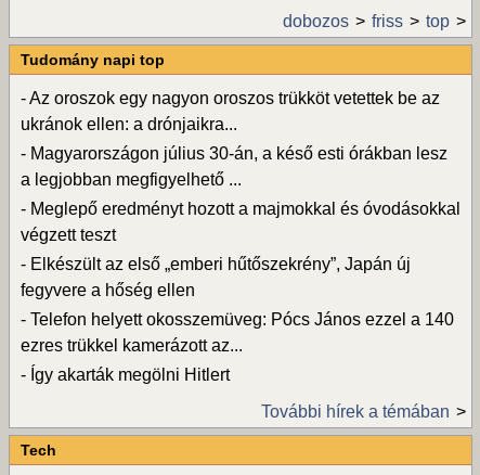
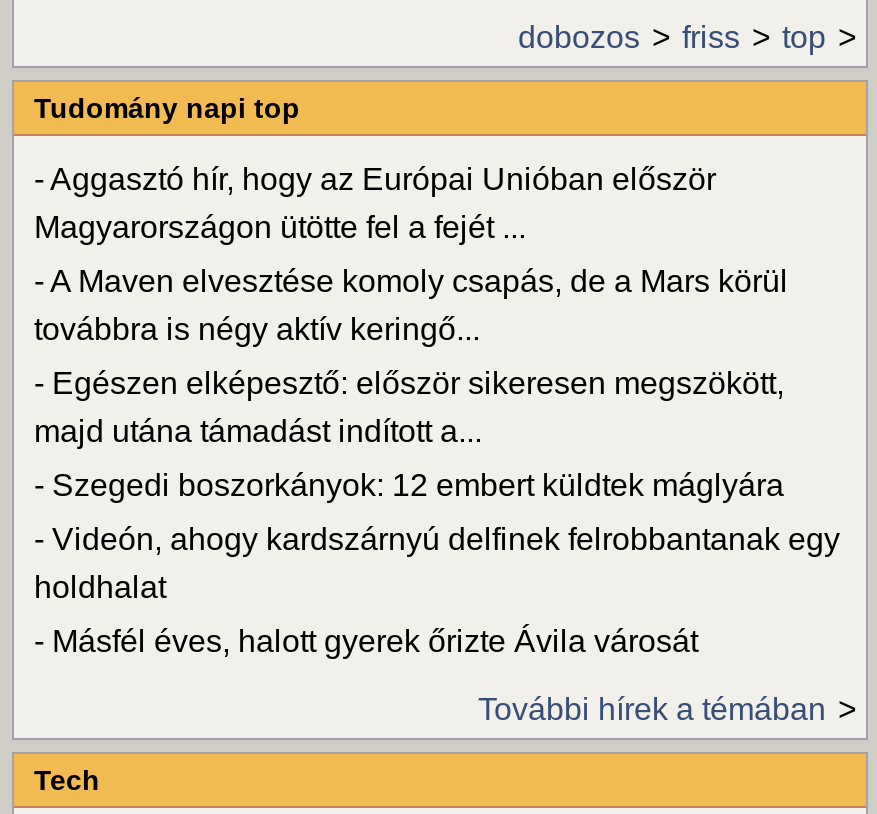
- - Az oroszok egy nagyon oroszos trükköt vetettek be az
- ukránok ellen: a drónjaikra...
+ - Aggasztó hír, hogy az Európai Unióban először
+ Magyarországon ütötte fel a fejét ...

- - Magyarországon július 30-án, a késő esti órákban lesz
- a legjobban megfigyelhető ...
+ - A Maven elvesztése komoly csapás, de a Mars körül
+ továbbra is négy aktív keringő...

- - Meglepő eredményt hozott a majmokkal és óvodásokkal
- végzett teszt
+ - Egészen elképesztő: először sikeresen megszökött,
+ majd utána támadást indított a...

- - Elkészült az első „emberi hűtőszekrény”, Japán új
- fegyvere a hőség ellen
+ - Szegedi boszorkányok: 12 embert küldtek máglyára

- - Telefon helyett okosszemüveg: Pócs János ezzel a 140
- ezres trükkel kamerázott az...
+ - Videón, ahogy kardszárnyú delfinek felrobbantanak egy
+ holdhalat

- - Így akarták megölni Hitlert
+ - Másfél éves, halott gyerek őrizte Ávila városát
